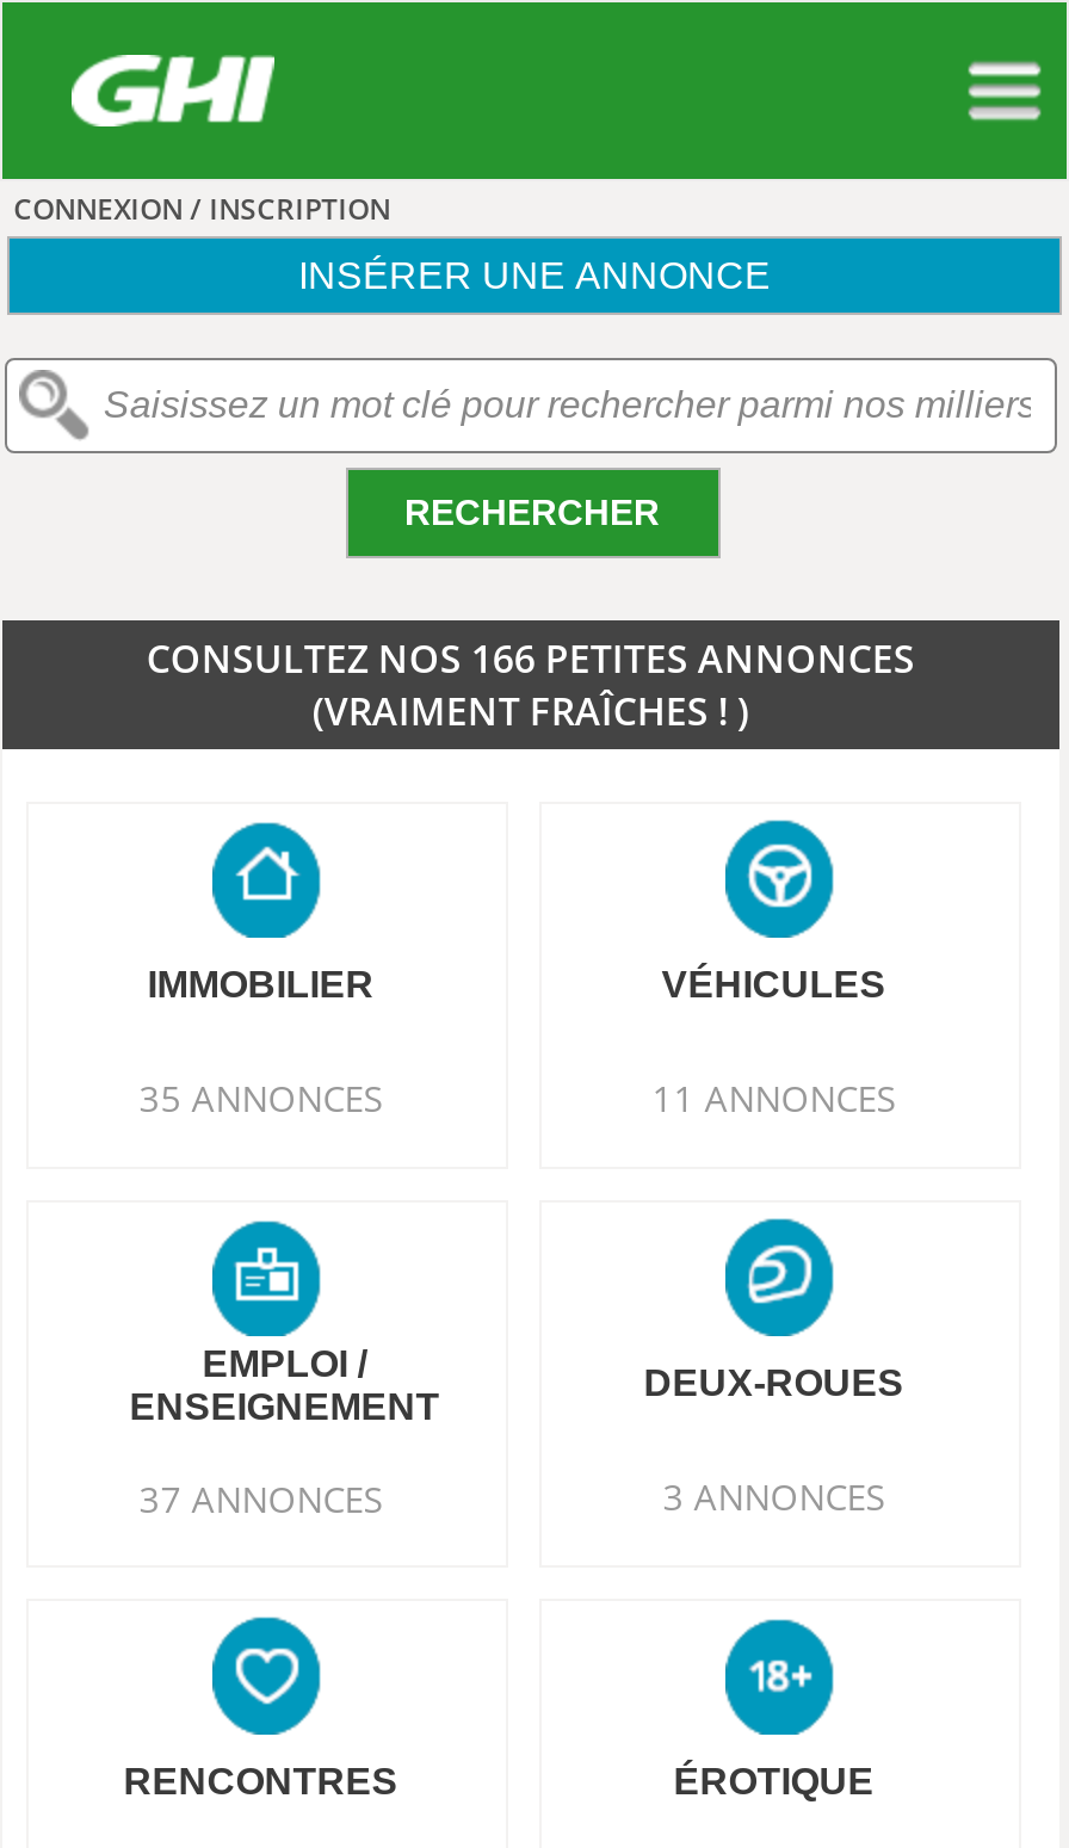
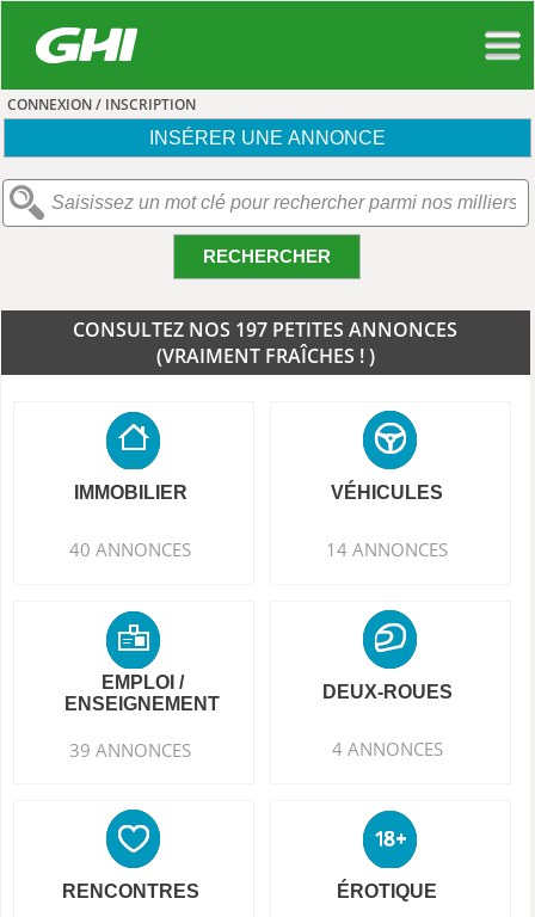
- CONSULTEZ NOS 166 PETITES ANNONCES
+ CONSULTEZ NOS 197 PETITES ANNONCES

- 35 ANNONCES
+ 40 ANNONCES

- 11 ANNONCES
+ 14 ANNONCES

- 37 ANNONCES
+ 39 ANNONCES

- 3 ANNONCES
+ 4 ANNONCES
